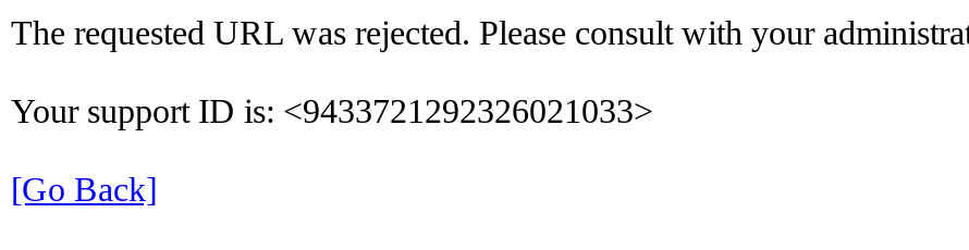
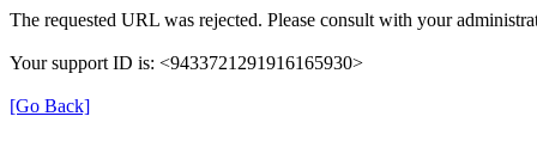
- Your support ID is: <9433721292326021033>
+ Your support ID is: <9433721291916165930>
